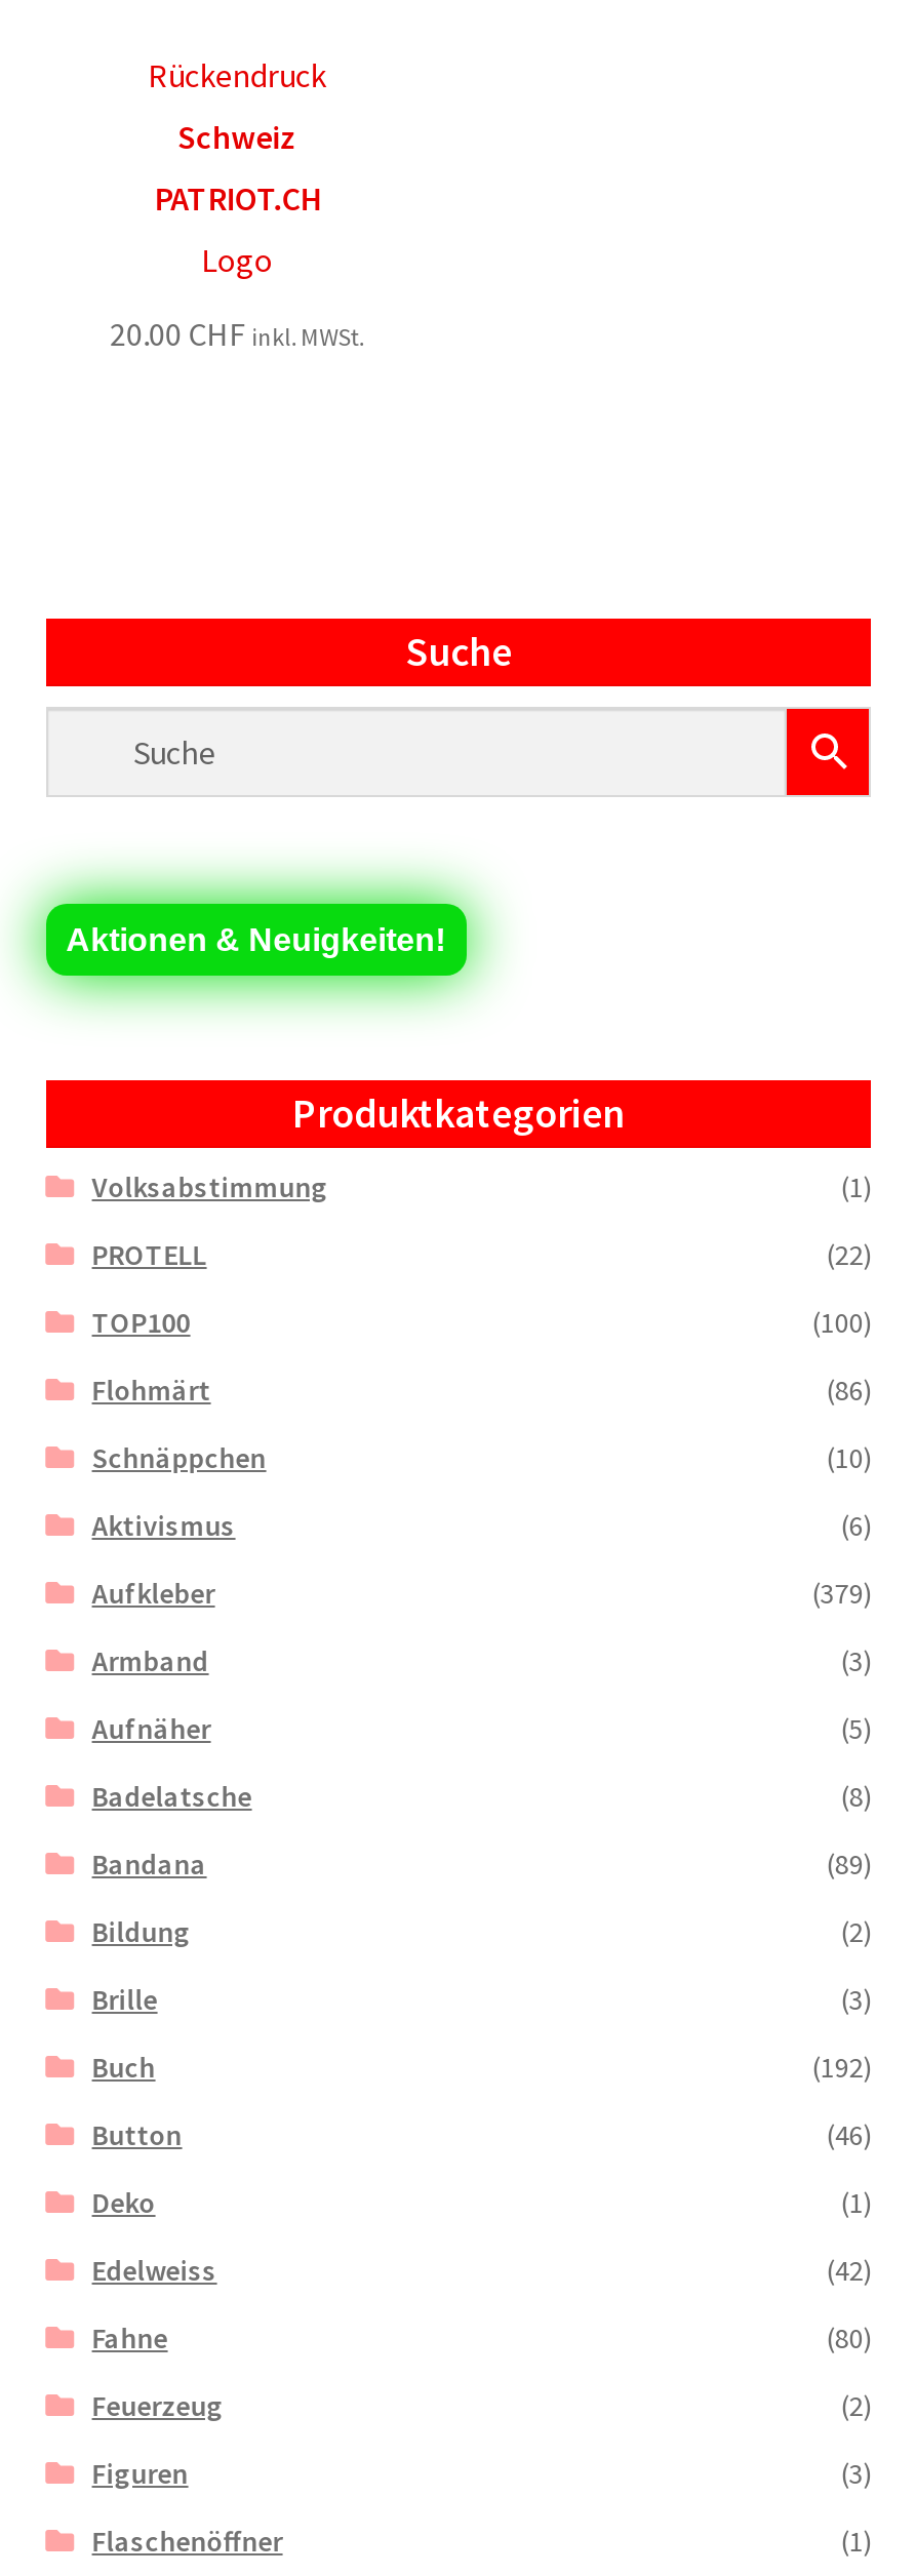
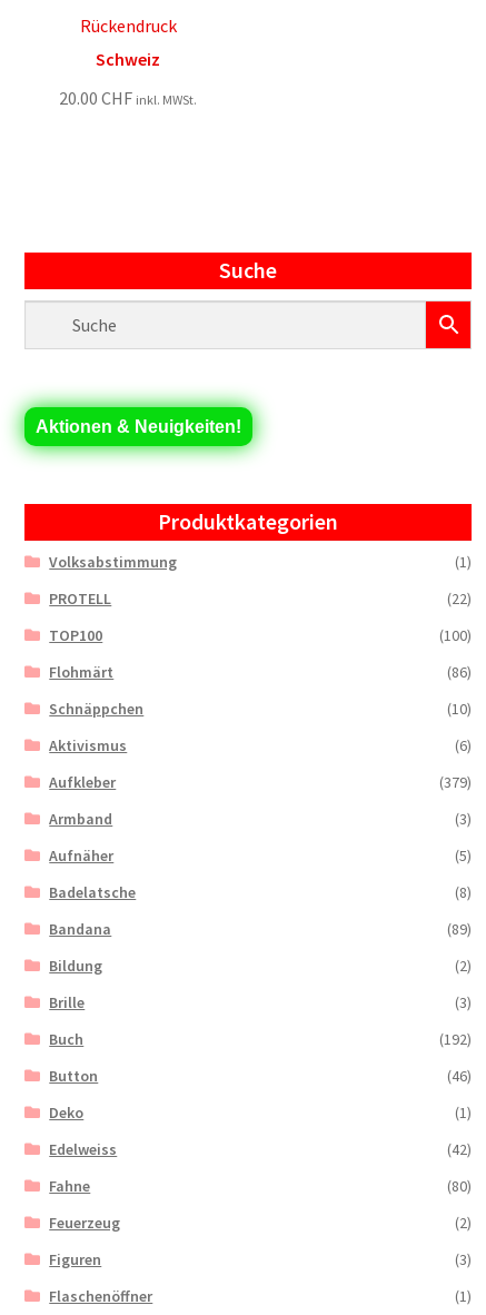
- PATRIOT.CH
- Logo
